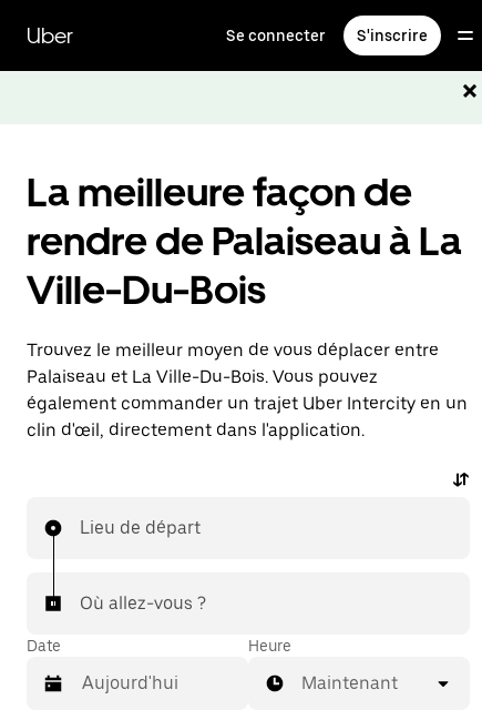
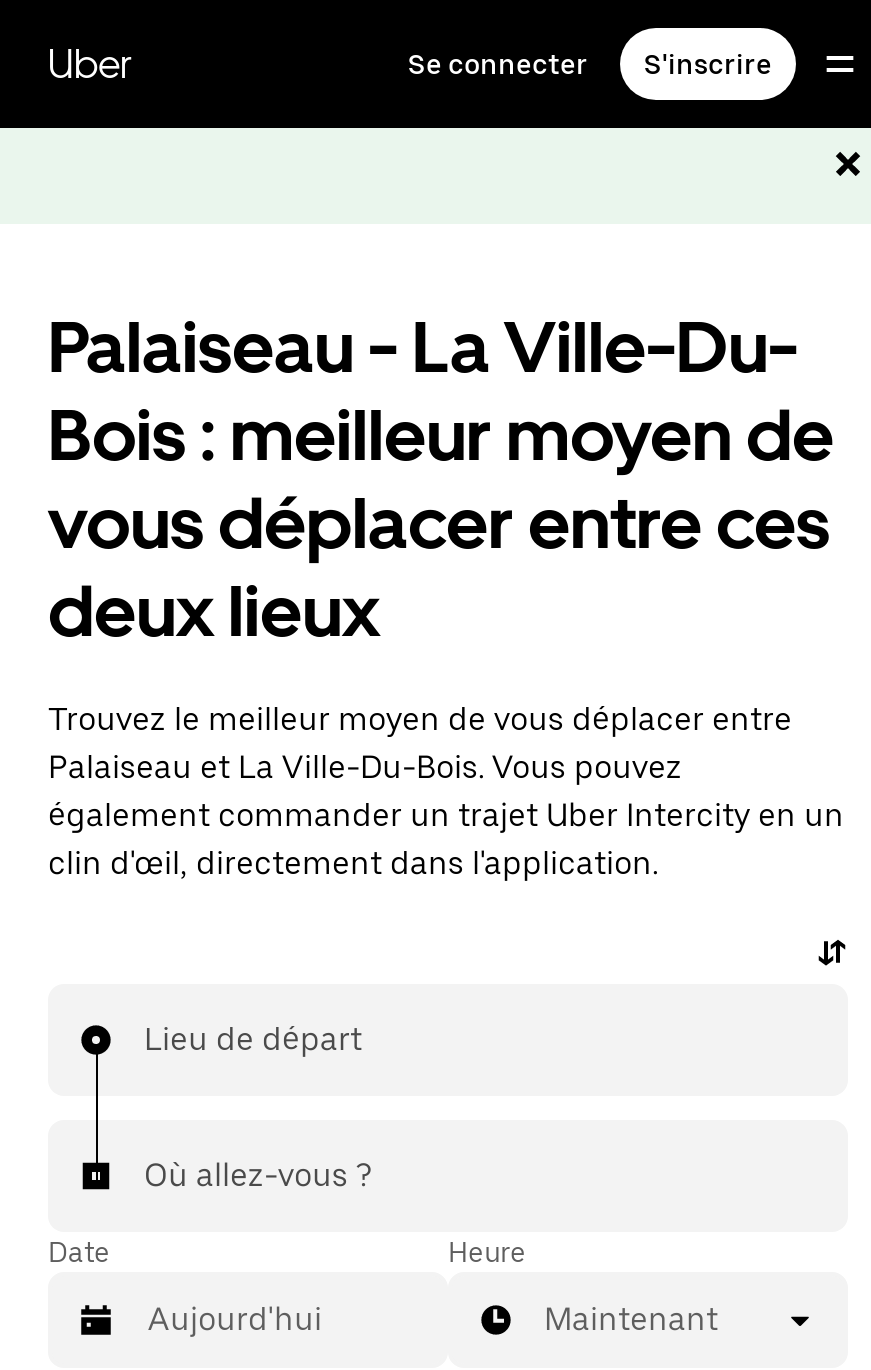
- La meilleure façon de
- rendre de Palaiseau à La
- Ville-Du-Bois
+ Palaiseau - La Ville-Du-
+ Bois : meilleur moyen de
+ vous déplacer entre ces
+ deux lieux
